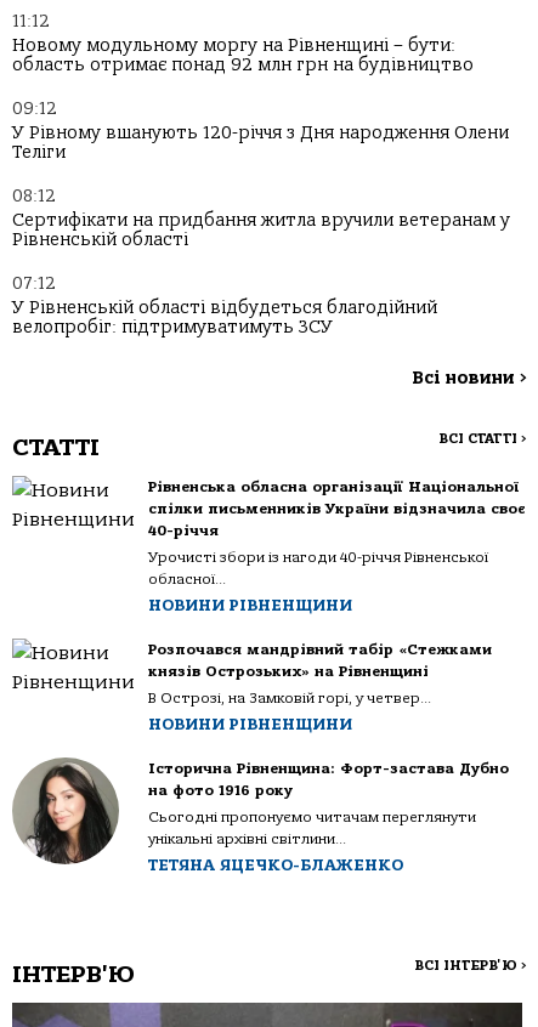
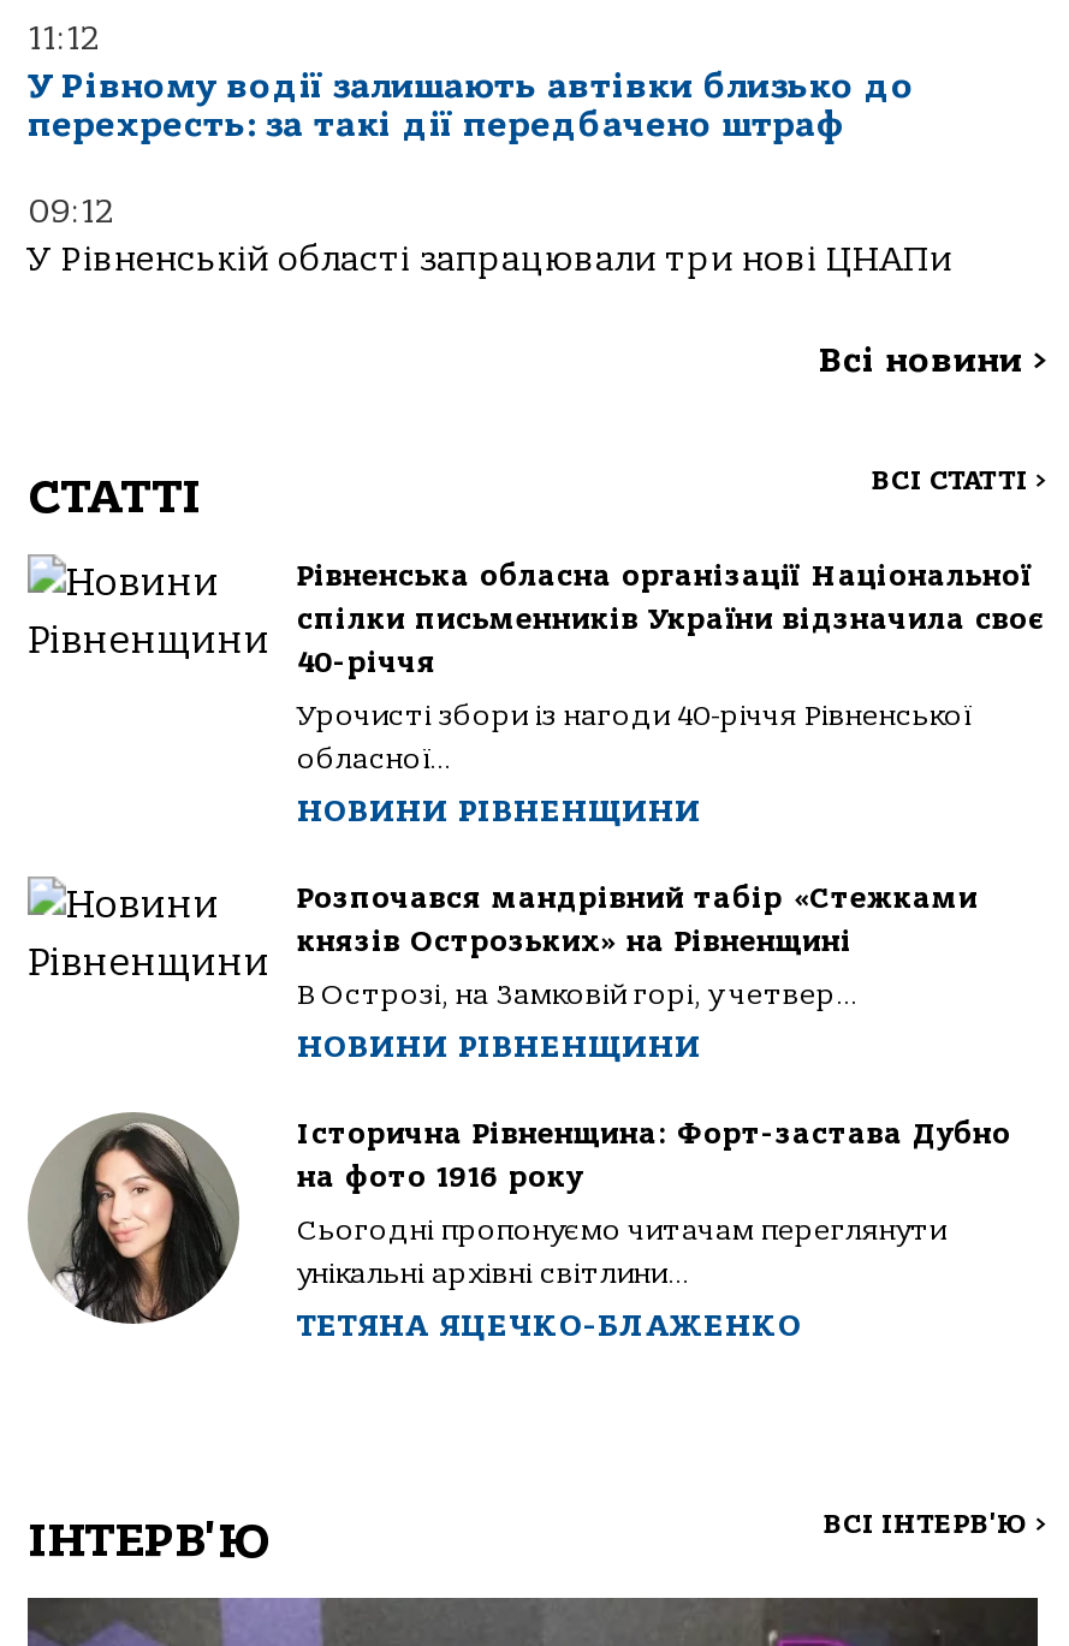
- Новому модульному моргу на Рівненщині – бути:
- область отримає понад 92 млн грн на будівництво
+ У Рівному водії залишають автівки близько до
+ перехресть: за такі дії передбачено штраф

- У Рівному вшанують 120-річчя з Дня народження Олени
- Теліги
- 08:12
- Сертифікати на придбання житла вручили ветеранам у
- Рівненській області
- 07:12
- У Рівненській області відбудеться благодійний
- велопробіг: підтримуватимуть ЗСУ
+ У Рівненській області запрацювали три нові ЦНАПи
